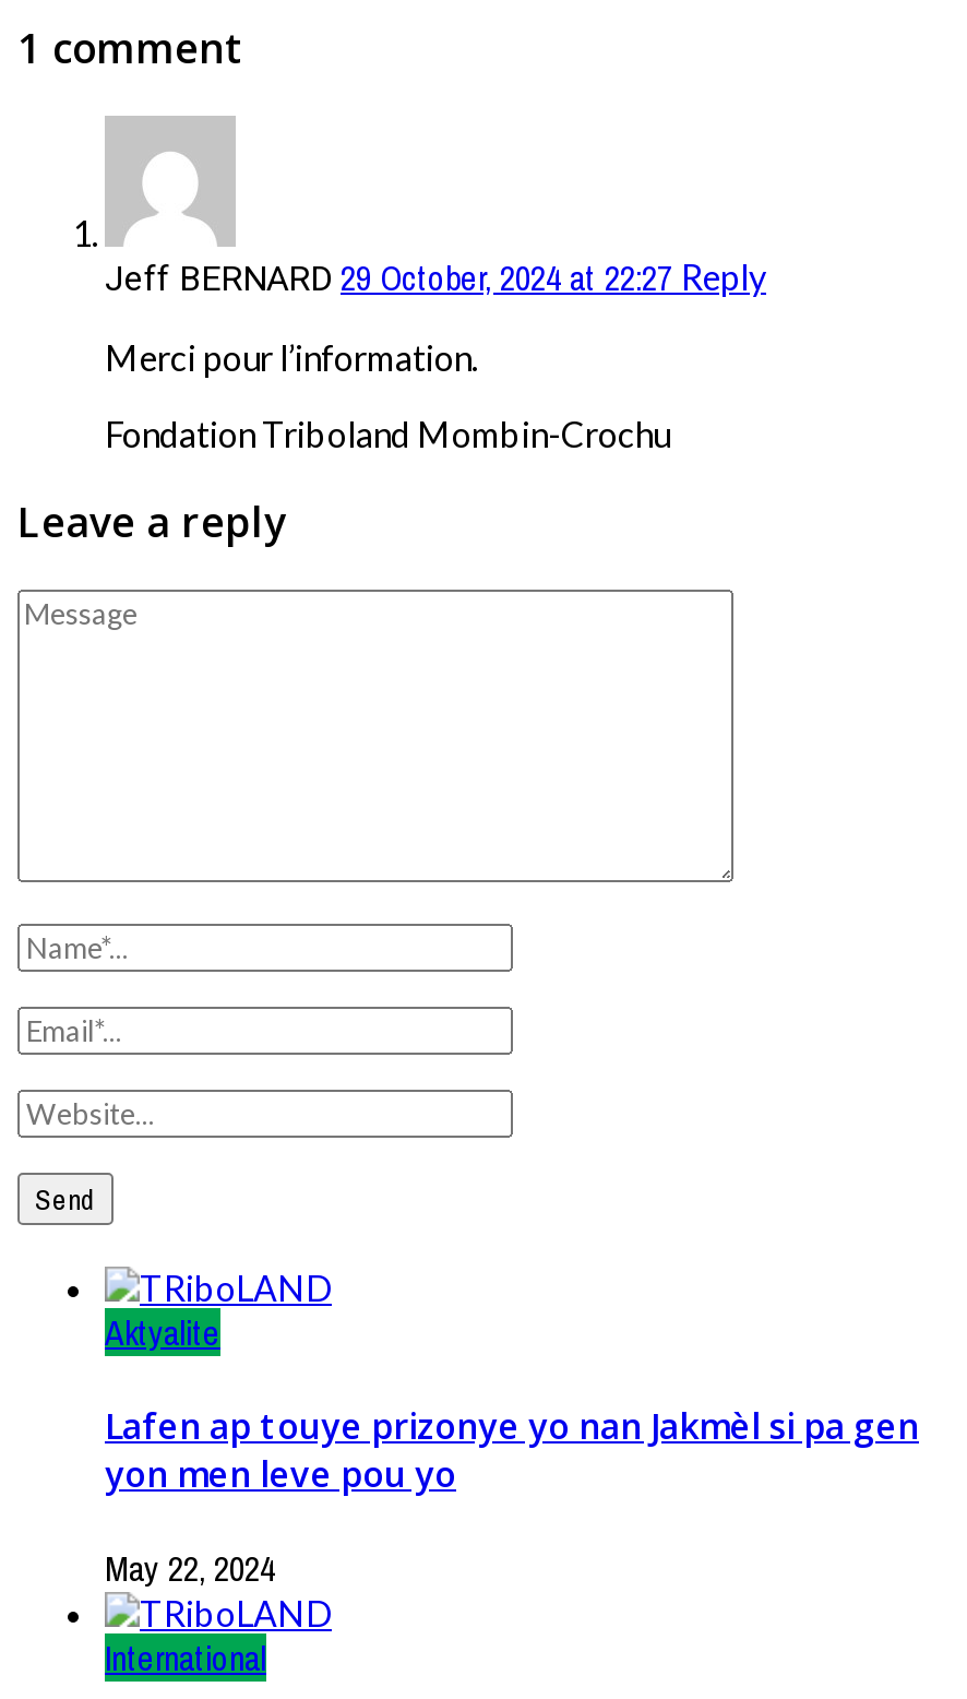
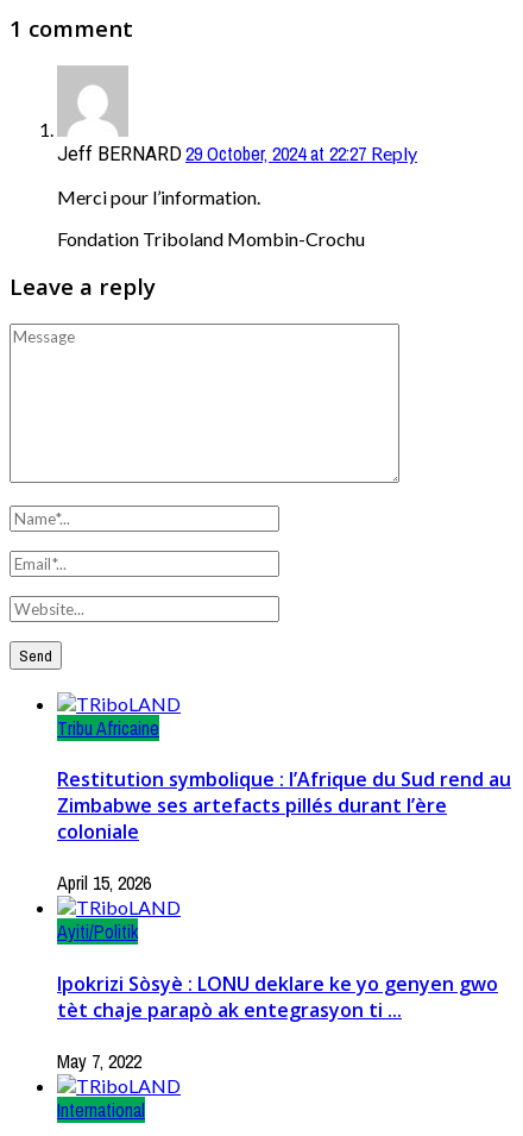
- Aktyalite
- Lafen ap touye prizonye yo nan Jakmèl si pa gen
- yon men leve pou yo
- May 22, 2024
+ Tribu Africaine
+ Restitution symbolique : l’Afrique du Sud rend au
+ Zimbabwe ses artefacts pillés durant l’ère
+ coloniale
+ April 15, 2026
+ Ayiti/Politik
+ Ipokrizi Sòsyè : LONU deklare ke yo genyen gwo
+ tèt chaje parapò ak entegrasyon ti ...
+ May 7, 2022
